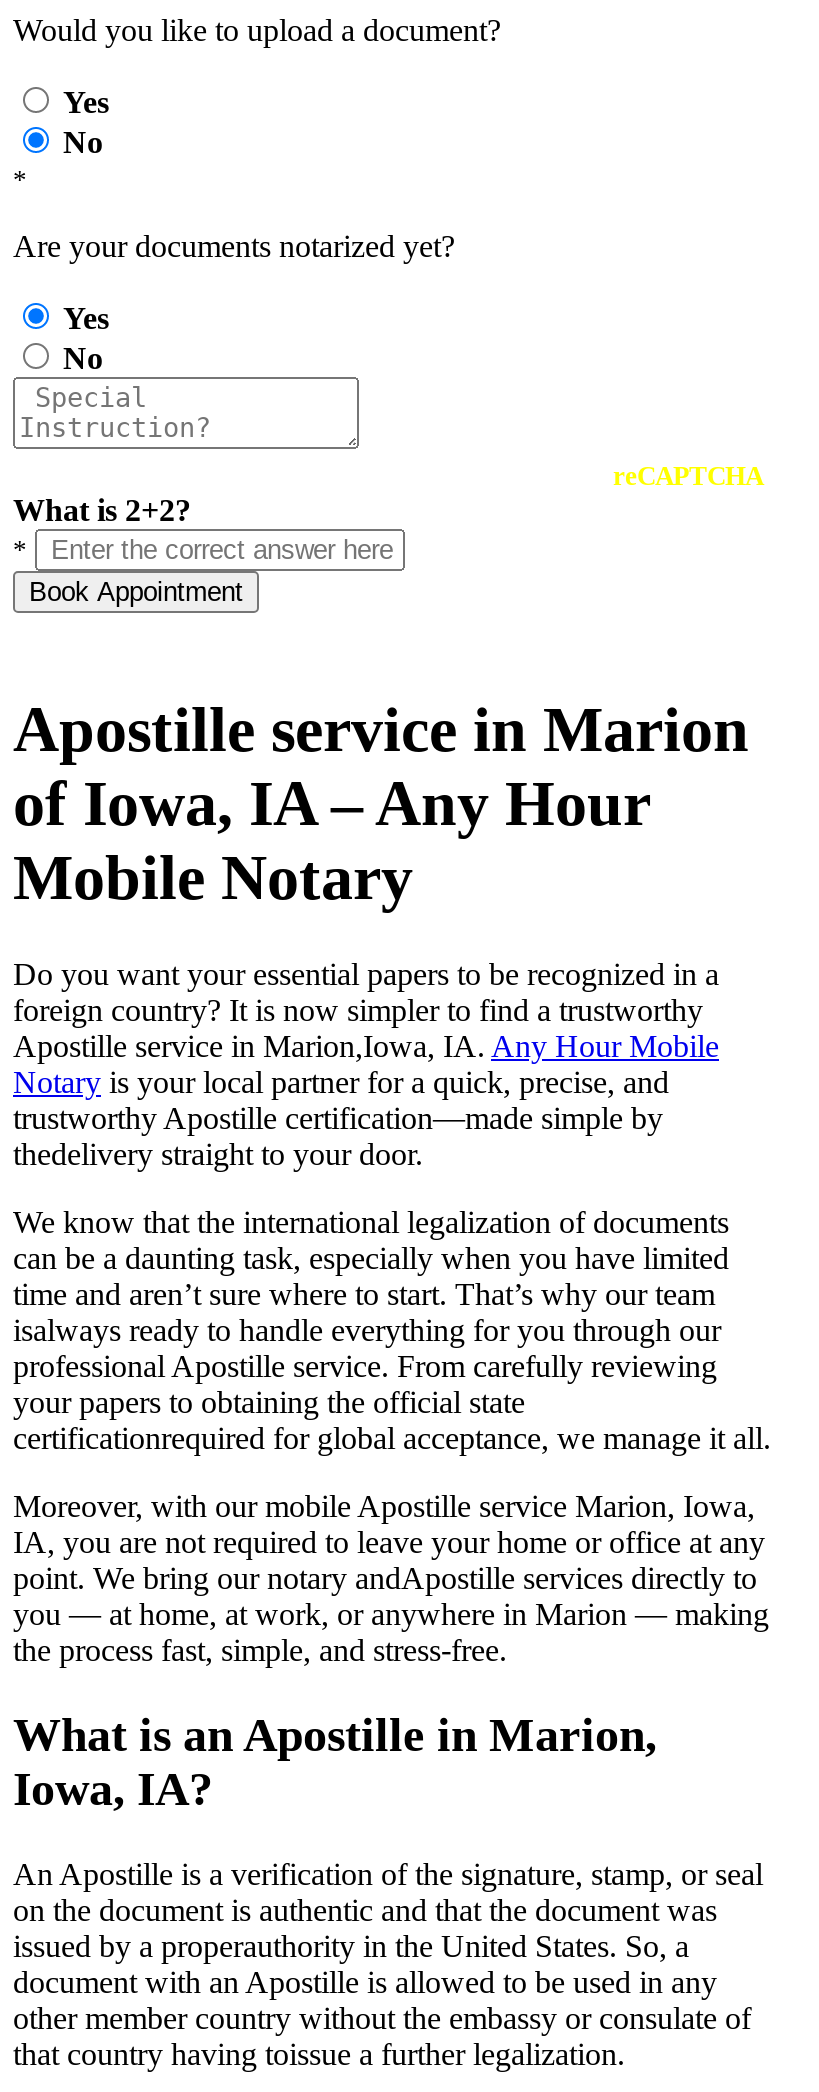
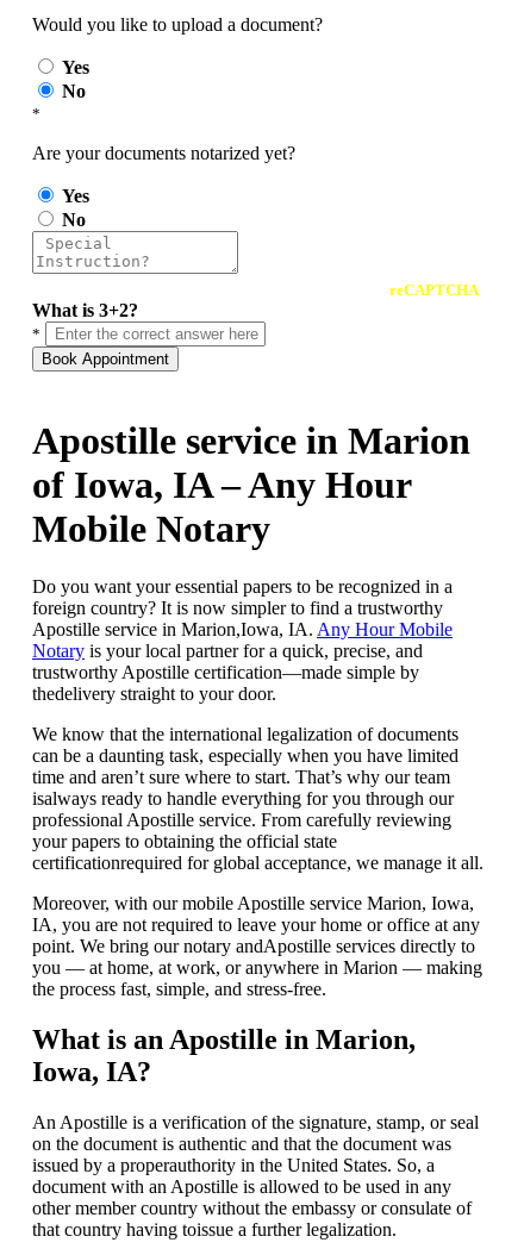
- What is 2+2?
+ What is 3+2?
